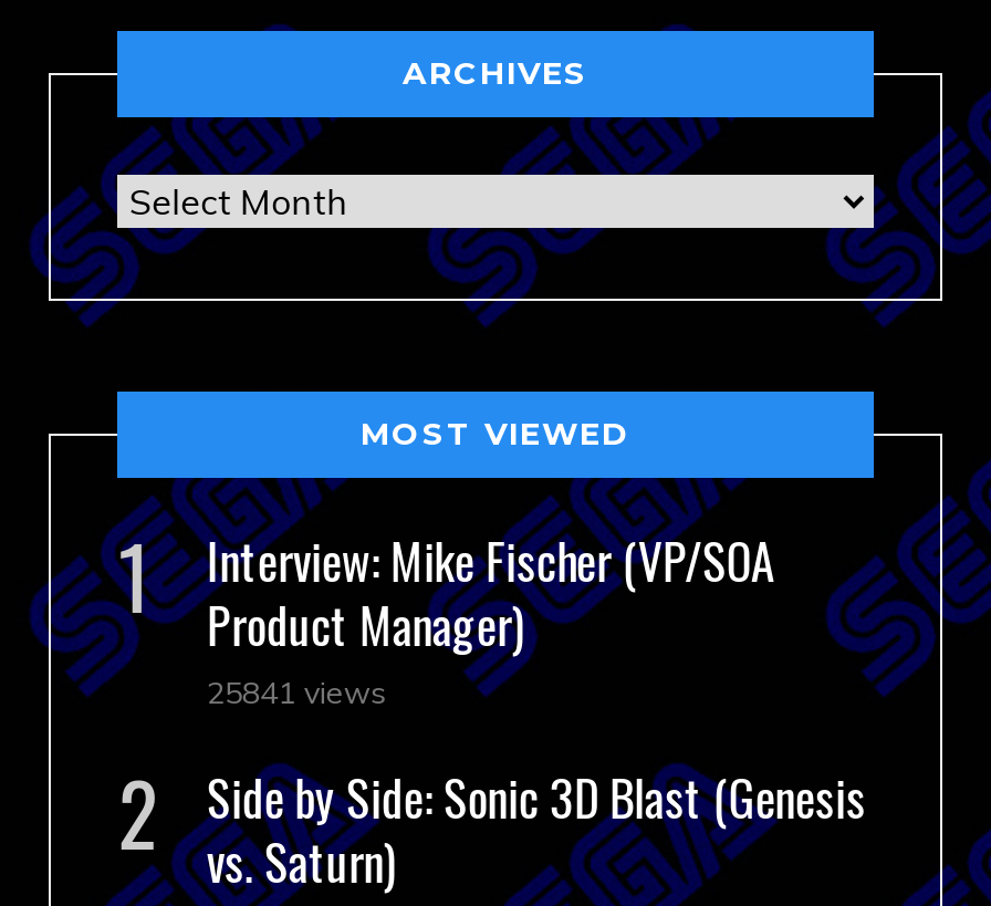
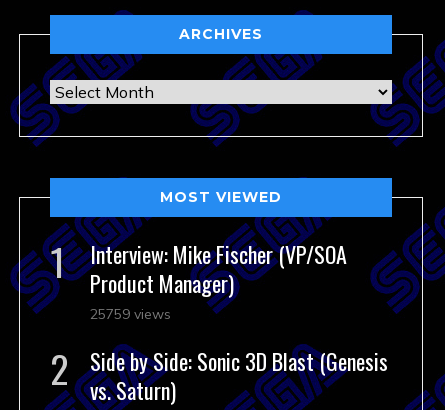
- 25841 views
+ 25759 views
